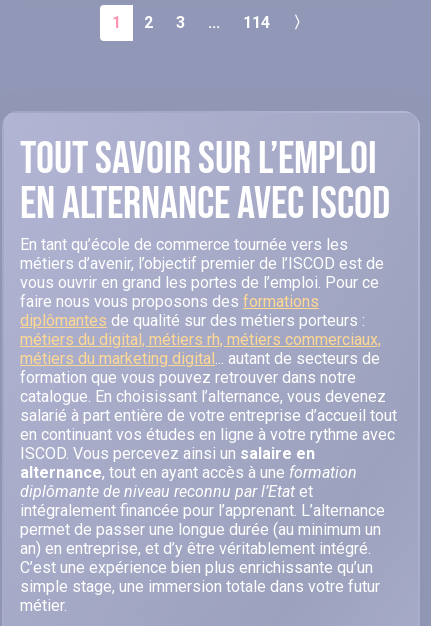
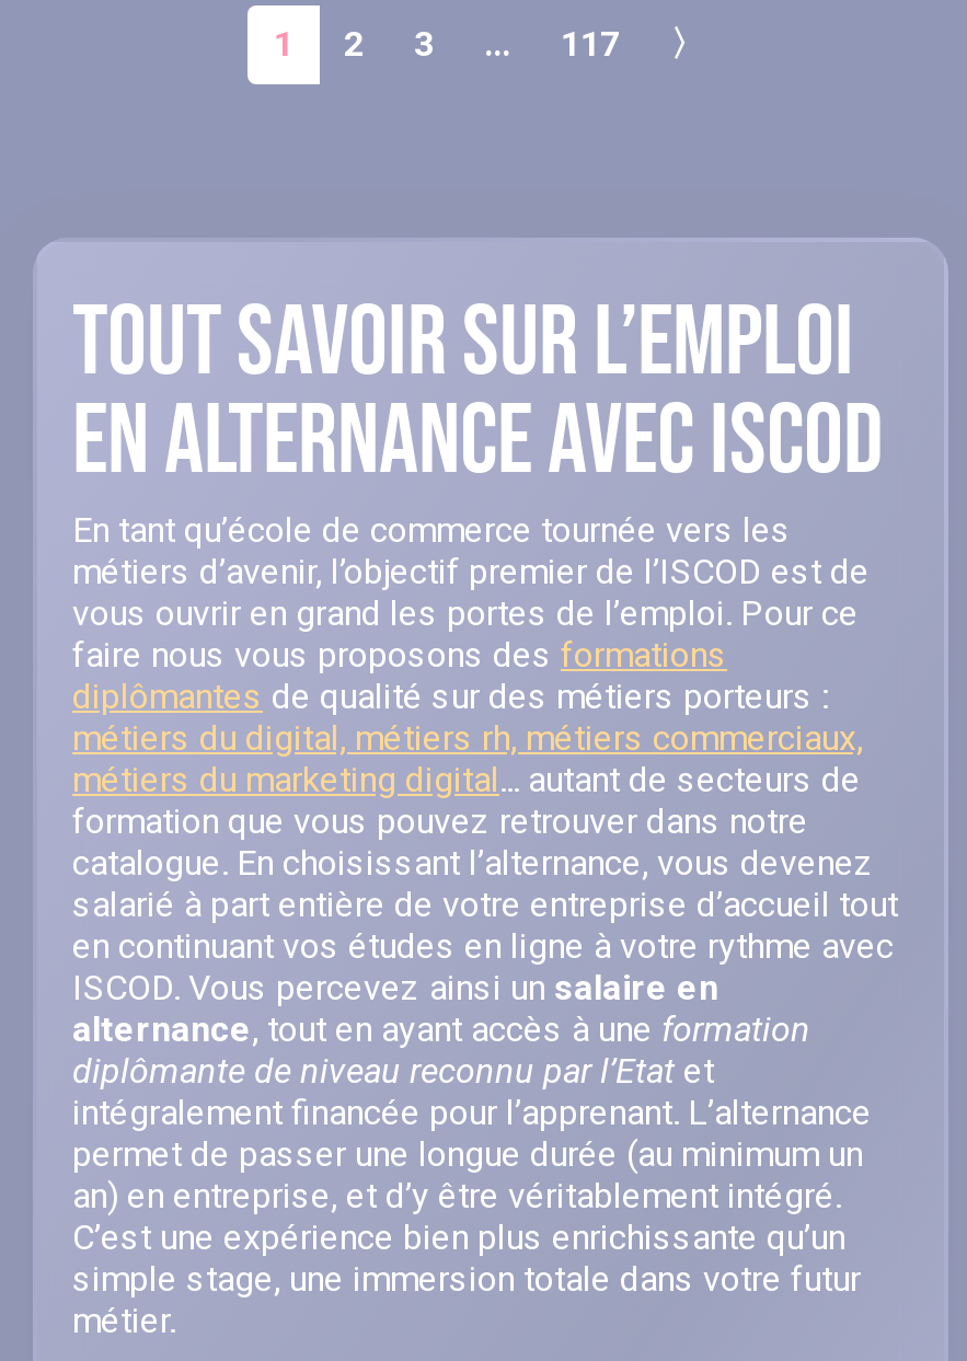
- 114
+ 117
